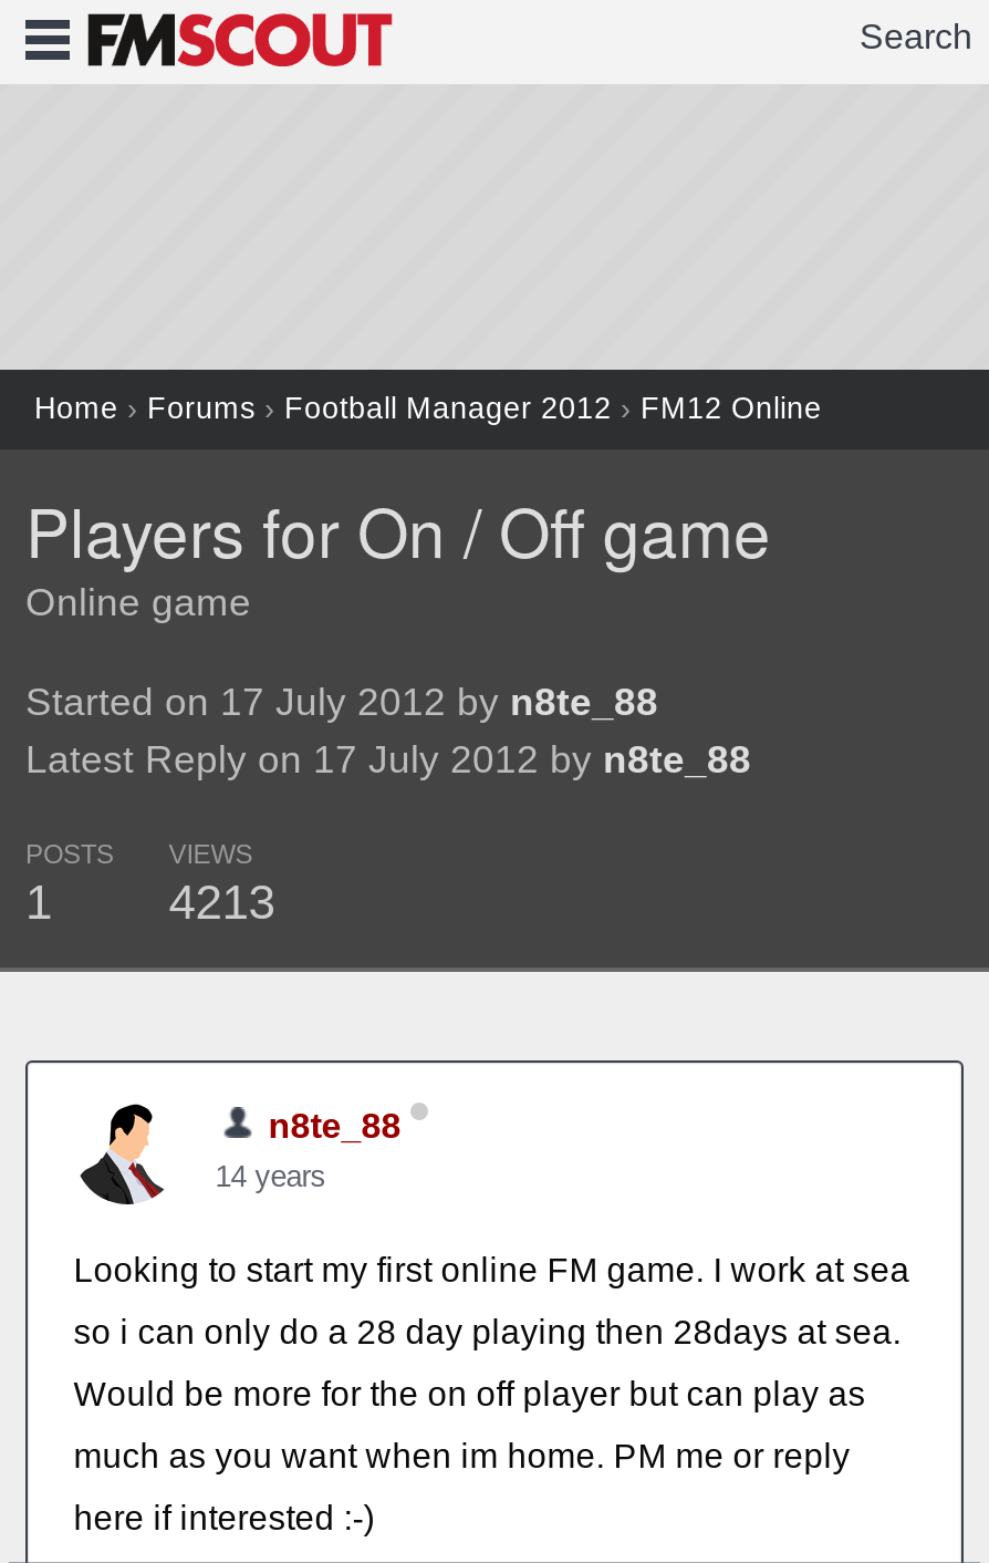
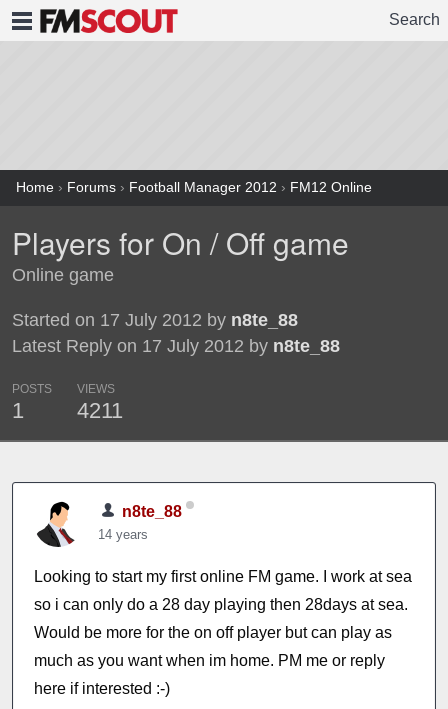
- 4213
+ 4211
